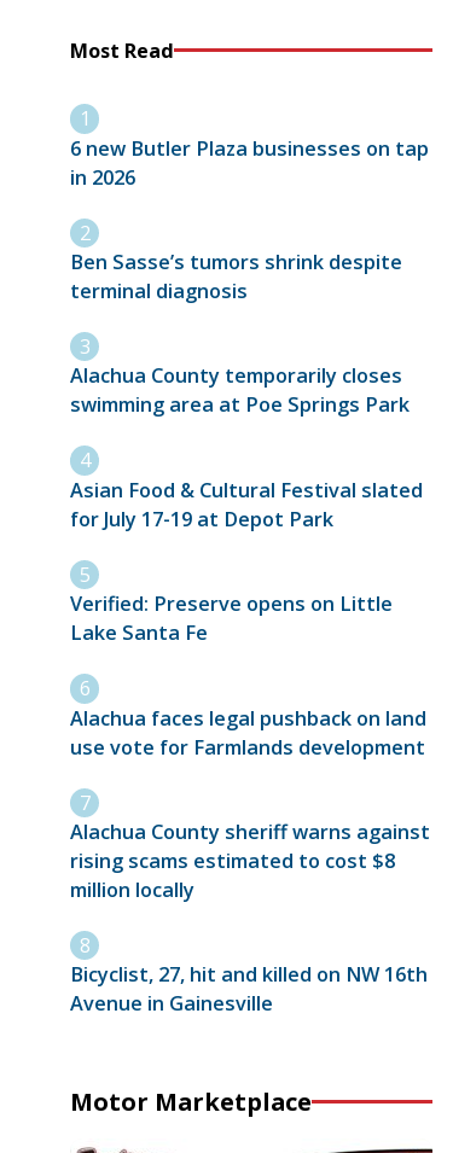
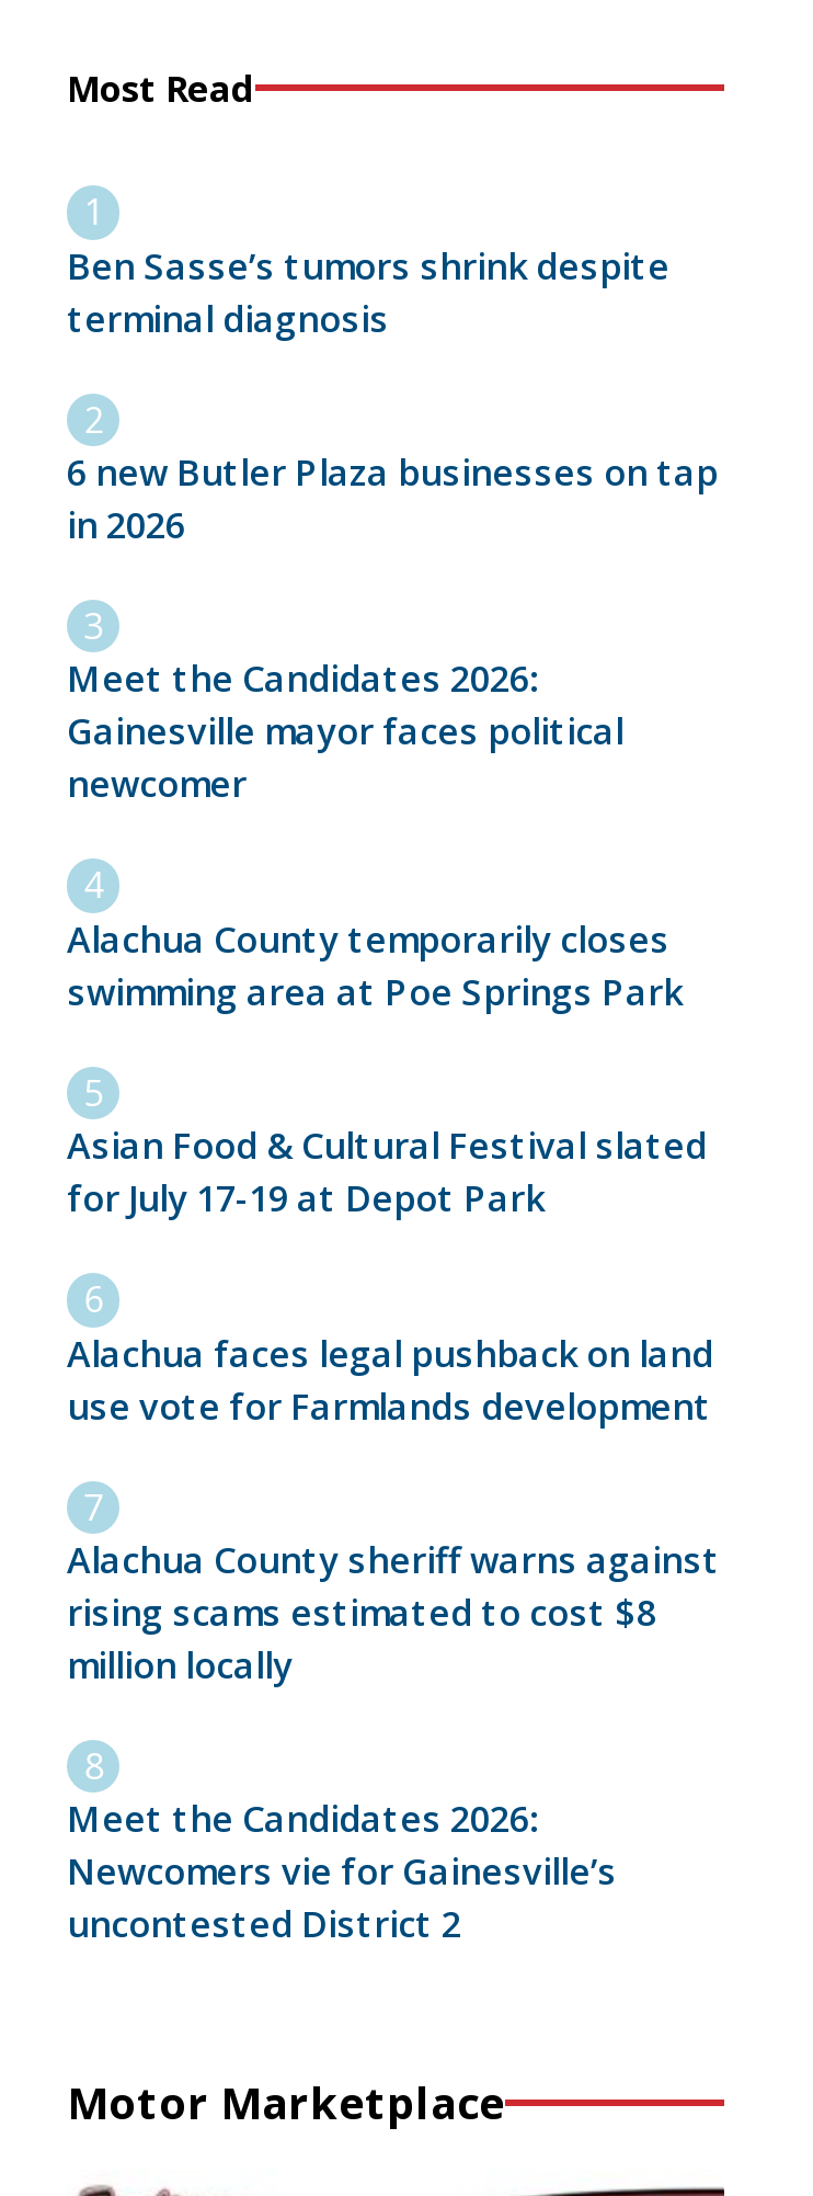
moved down: 6 new Butler Plaza businesses on tap | in 2026

+ Meet the Candidates 2026:
+ Gainesville mayor faces political
+ newcomer

moved up: Ben Sasse’s tumors shrink despite | terminal diagnosis

moved down: Alachua County temporarily closes | swimming area at Poe Springs Park | Asian Food & Cultural Festival slated | for July 17-19 at Depot Park

- Verified: Preserve opens on Little
- Lake Santa Fe

- Bicyclist, 27, hit and killed on NW 16th
- Avenue in Gainesville
+ Meet the Candidates 2026:
+ Newcomers vie for Gainesville’s
+ uncontested District 2
